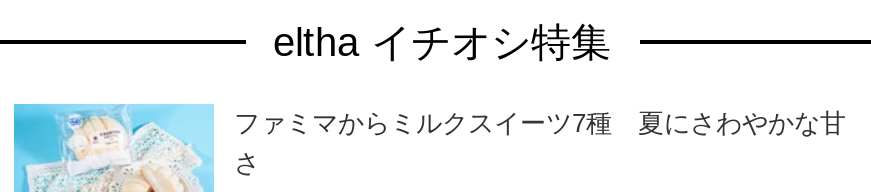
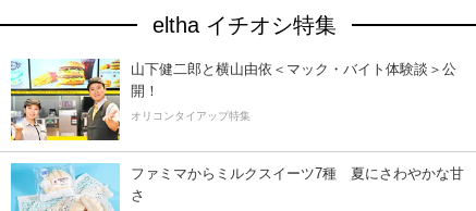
+ [image]
+ 山下健二郎と横山由依＜マック・バイト体験談＞公
+ 開！
+ オリコンタイアップ特集
